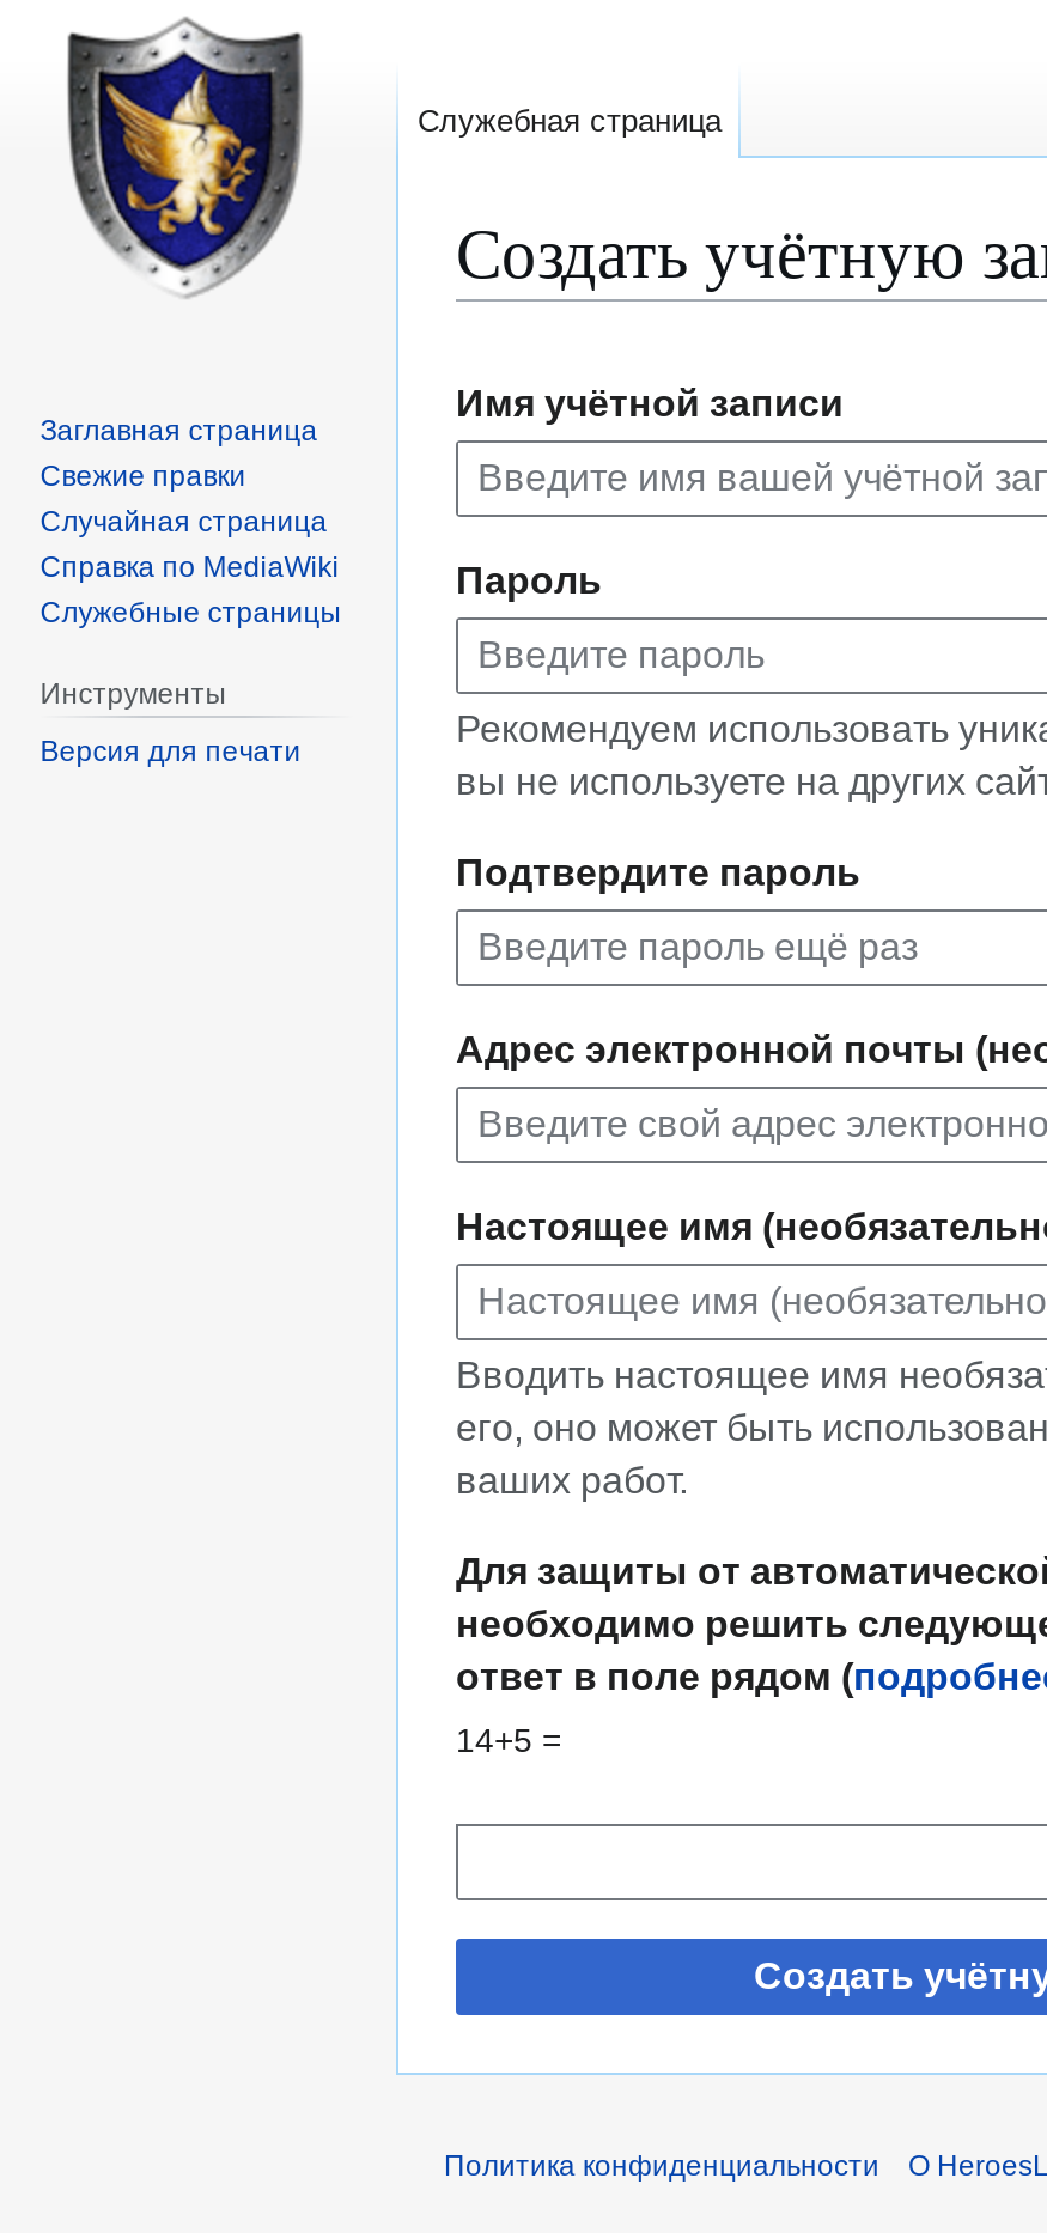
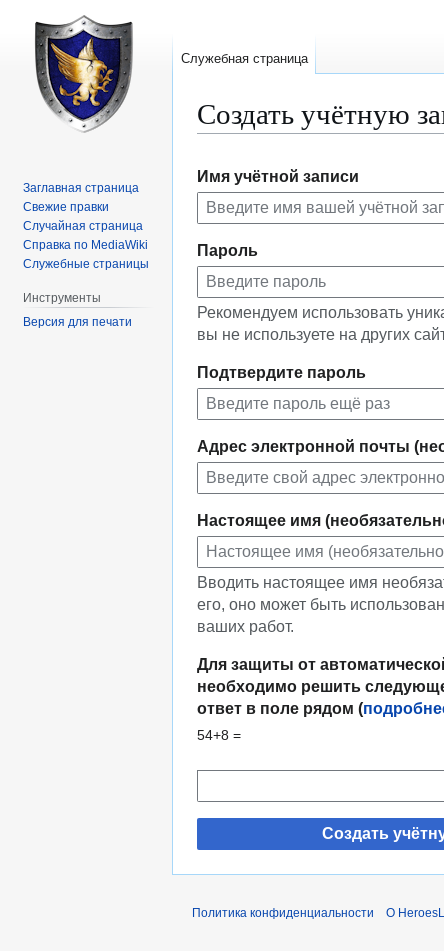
- 14+5 =
+ 54+8 =
